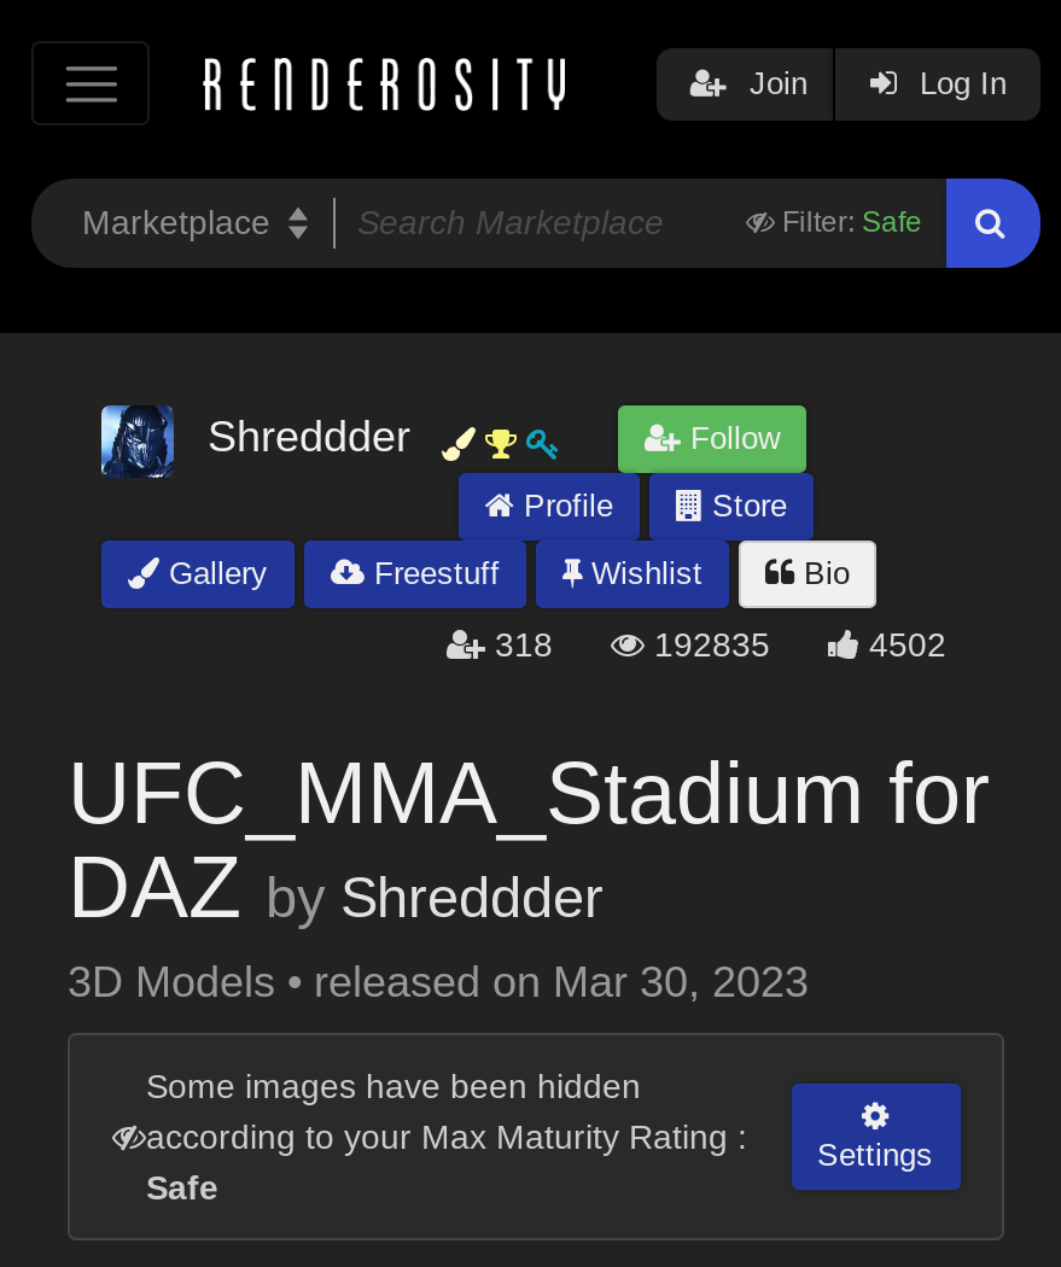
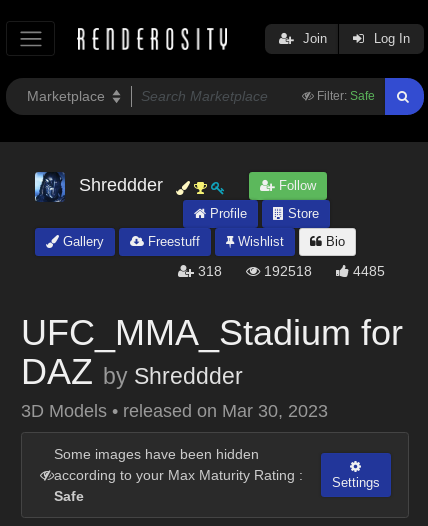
- 192835
+ 192518

- 4502
+ 4485
